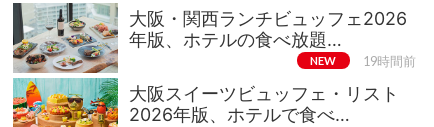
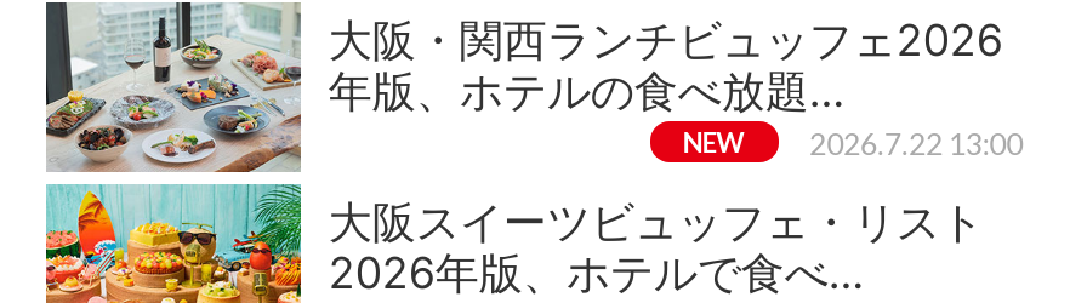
- 19時間前
+ 2026.7.22 13:00
